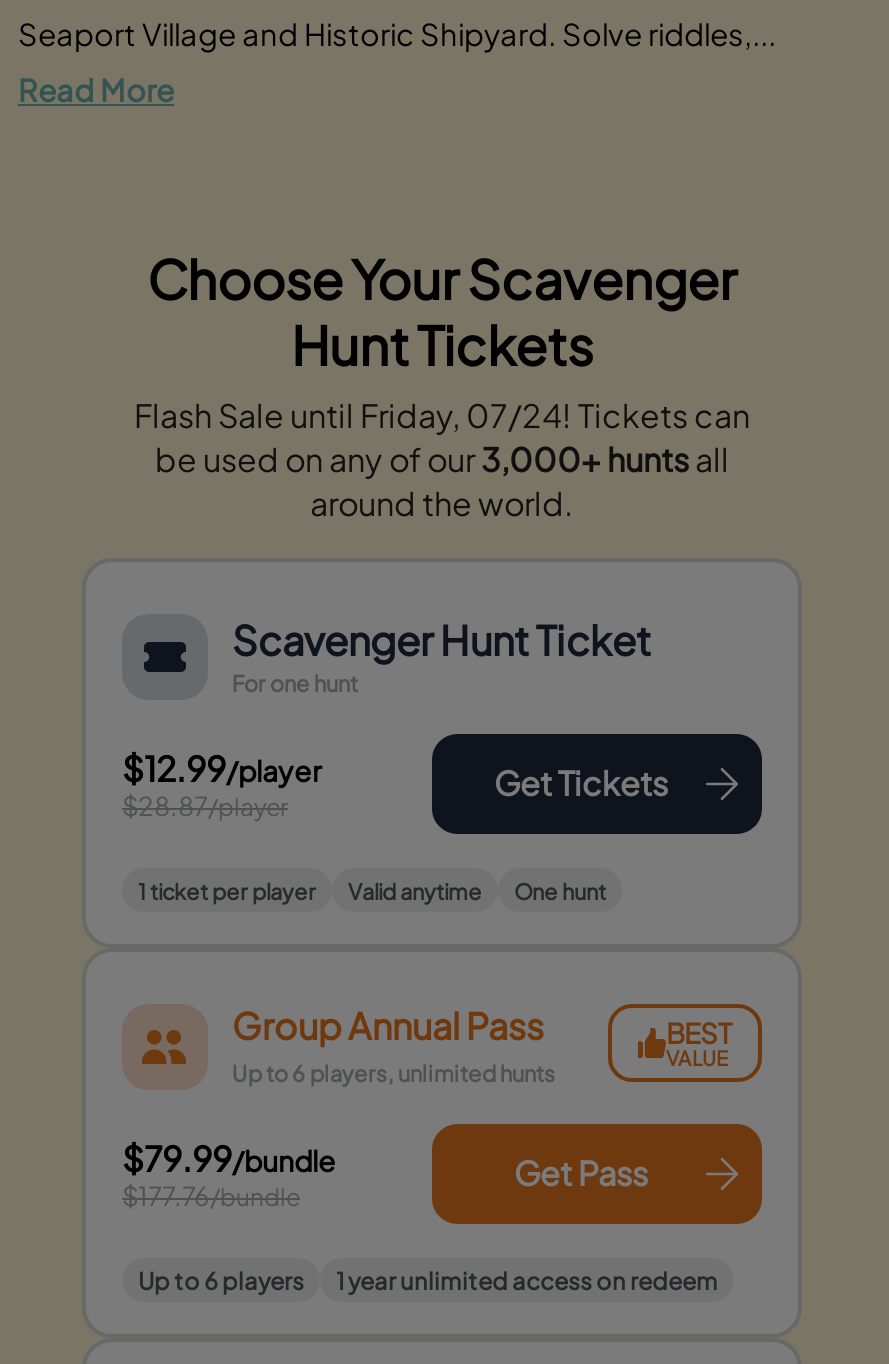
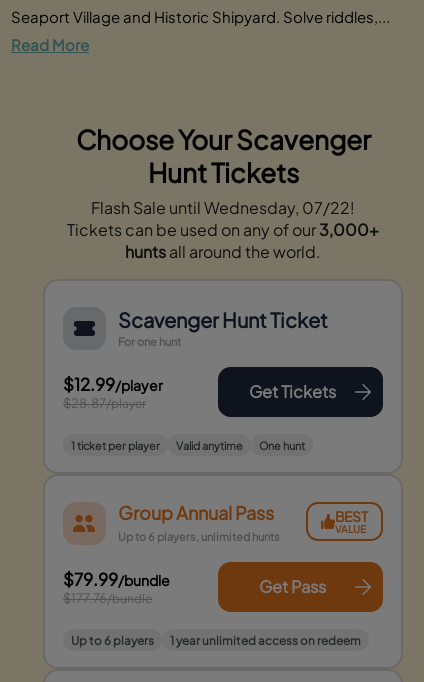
- Flash Sale until Friday, 07/24! Tickets can
- be used on any of our3,000+ hunts all
- around the world.
+ Flash Sale until Wednesday, 07/22!
+ Tickets can be used on any of our 3,000+
+ hunts all around the world.
